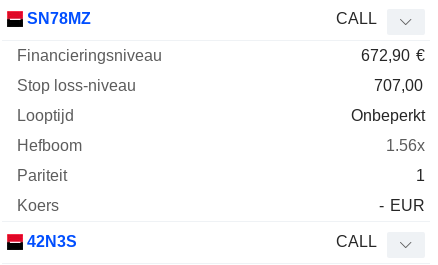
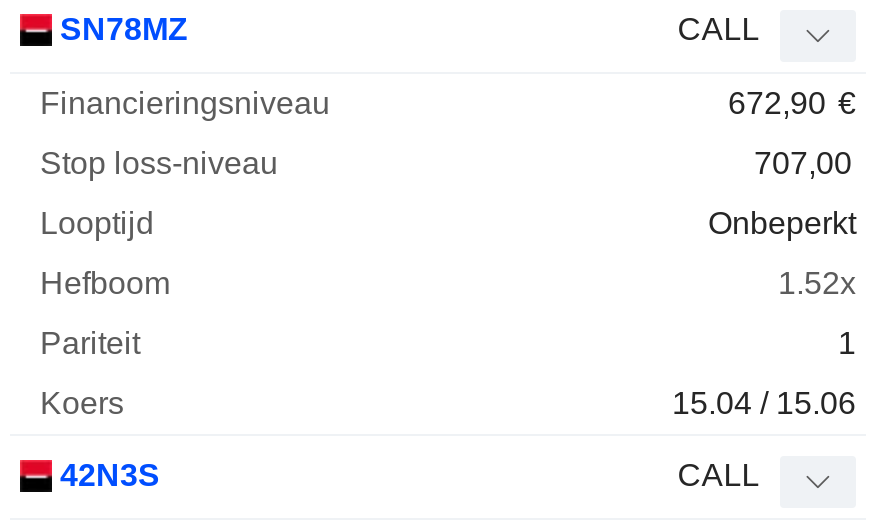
- 1.56x
+ 1.52x

- - EUR
+ 15.04 / 15.06
